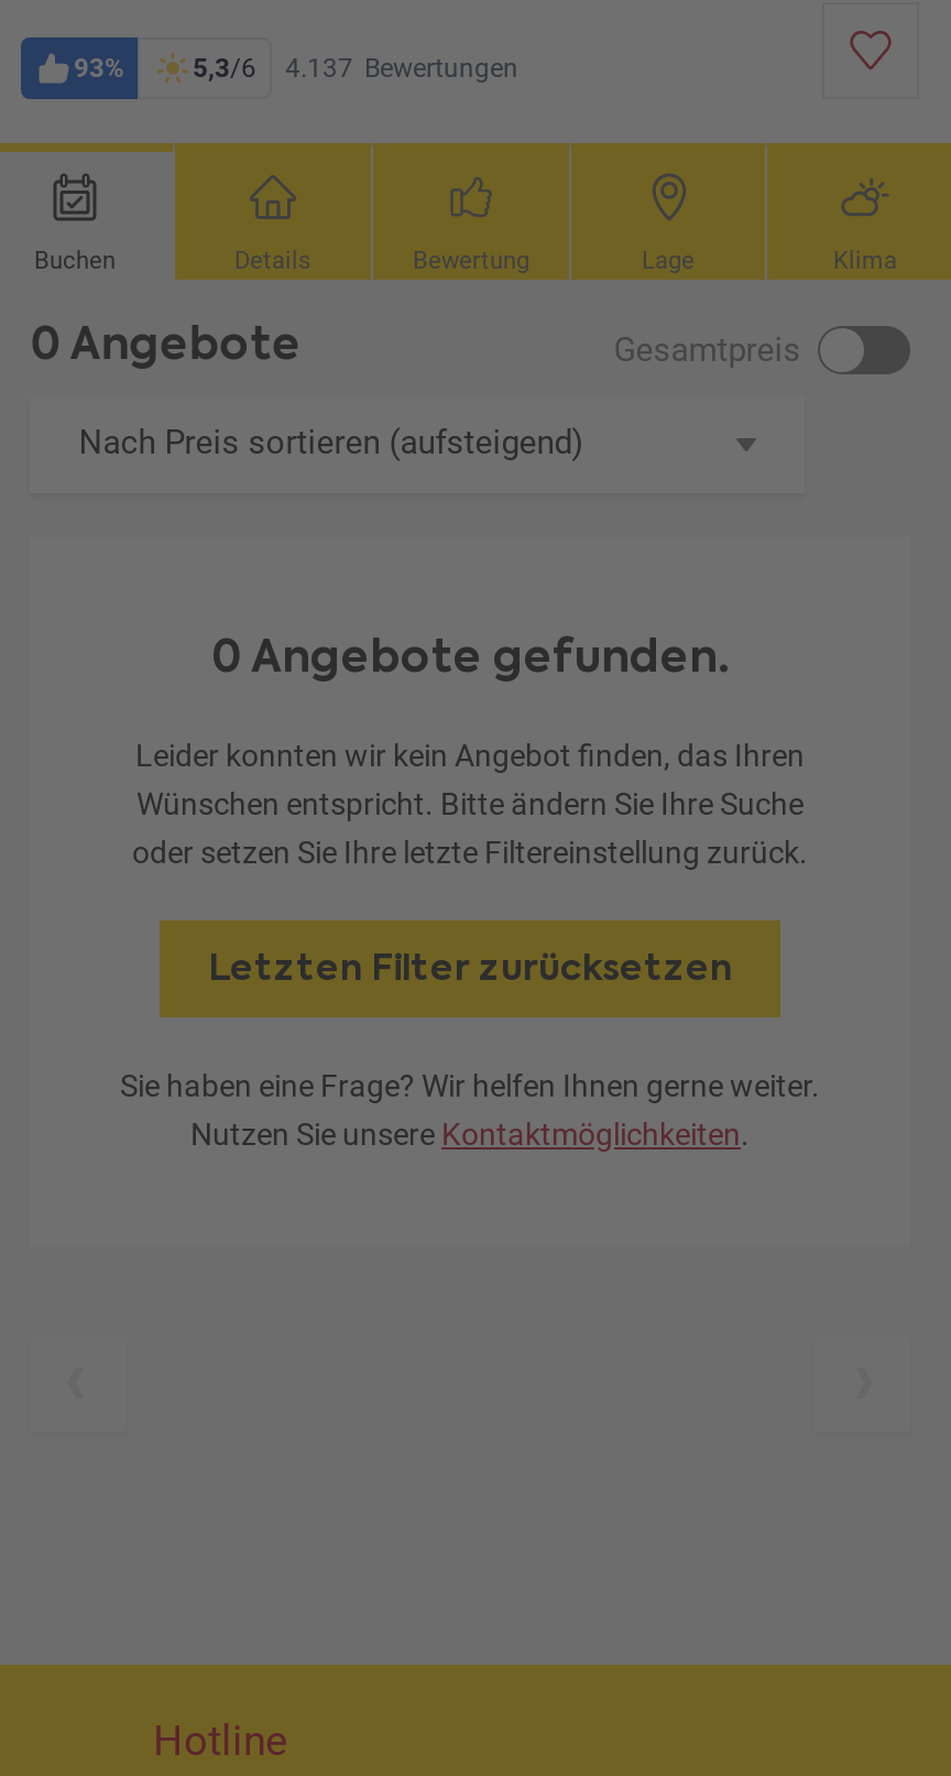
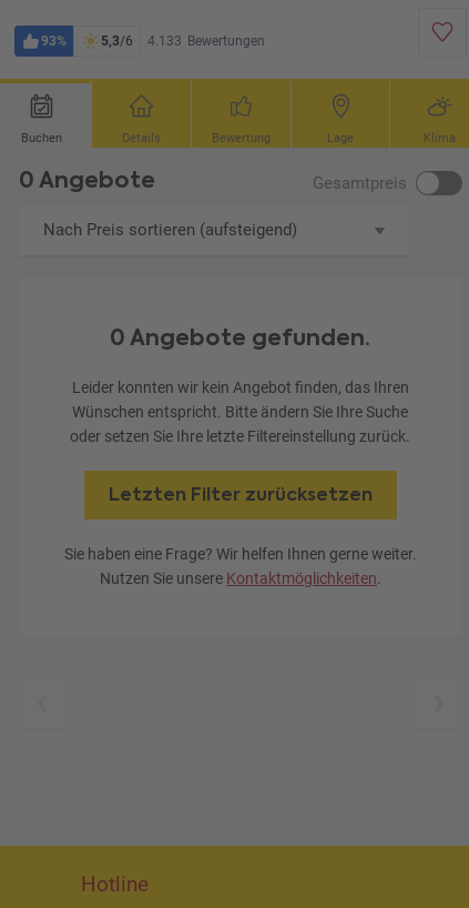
- 5,3/6 4.137 Bewertungen
+ 5,3/6 4.133 Bewertungen
